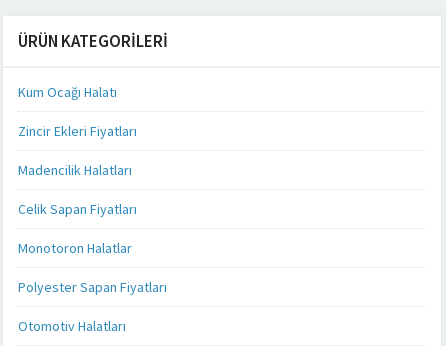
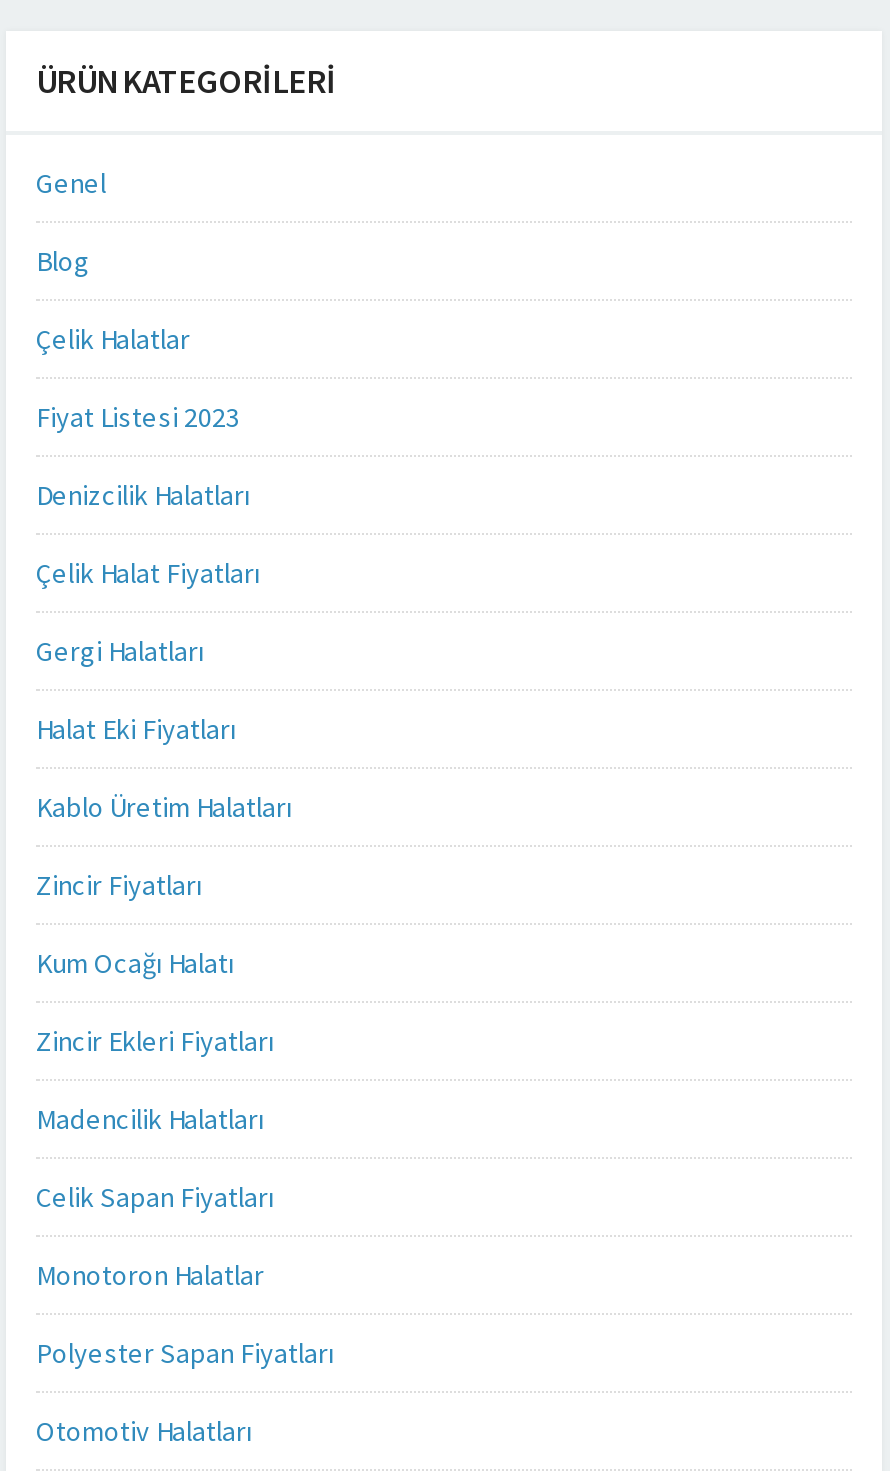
+ Genel
+ Blog
+ Çelik Halatlar
+ Fiyat Listesi 2023
+ Denizcilik Halatları
+ Çelik Halat Fiyatları
+ Gergi Halatları
+ Halat Eki Fiyatları
+ Kablo Üretim Halatları
+ Zincir Fiyatları
